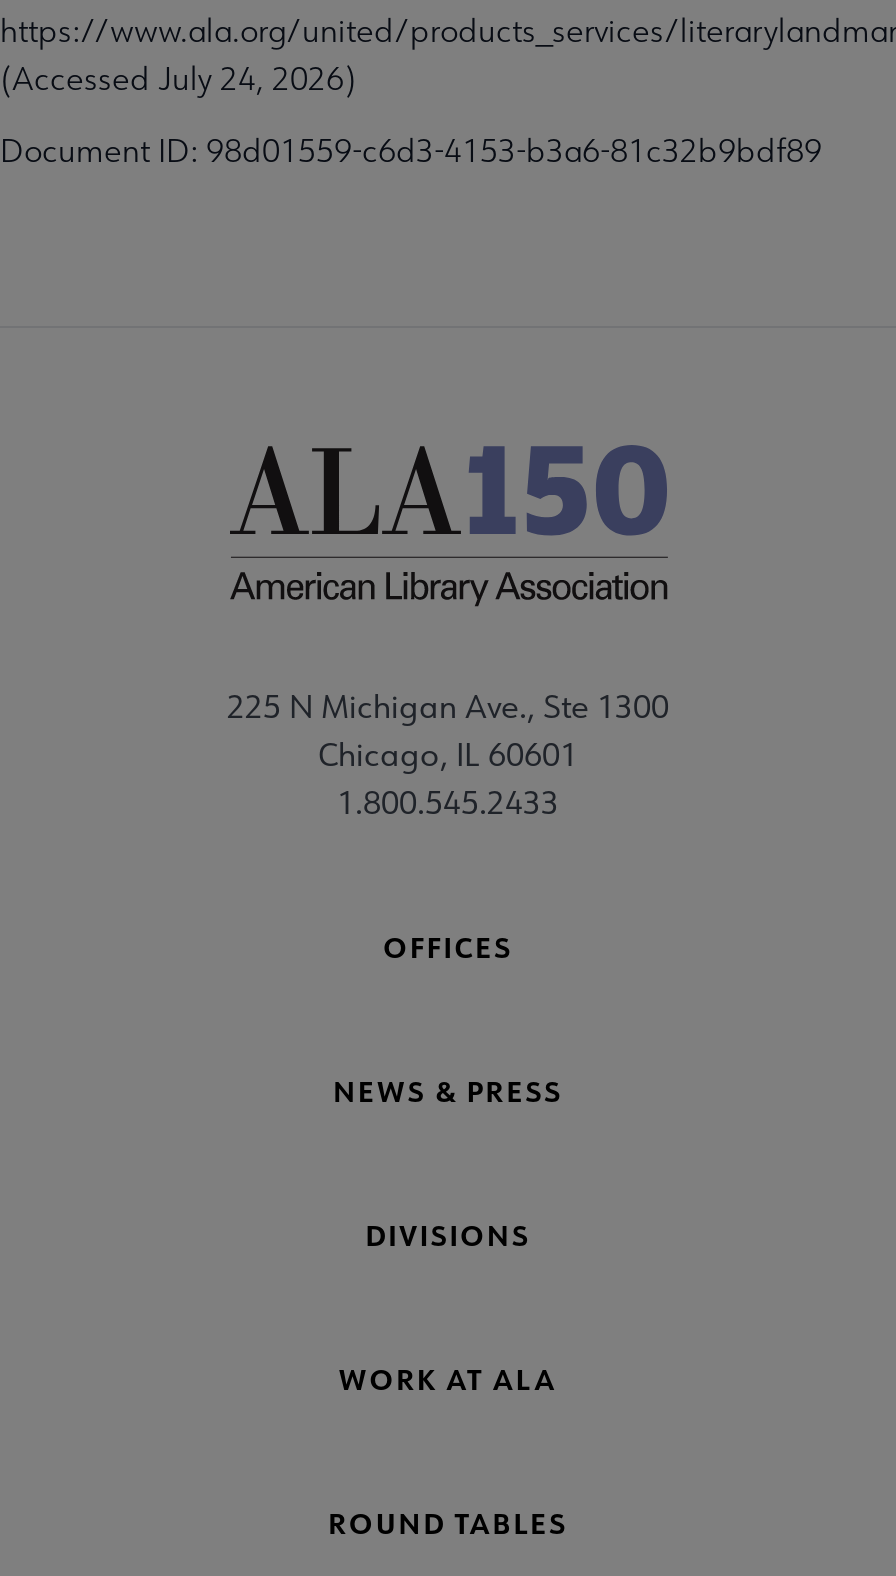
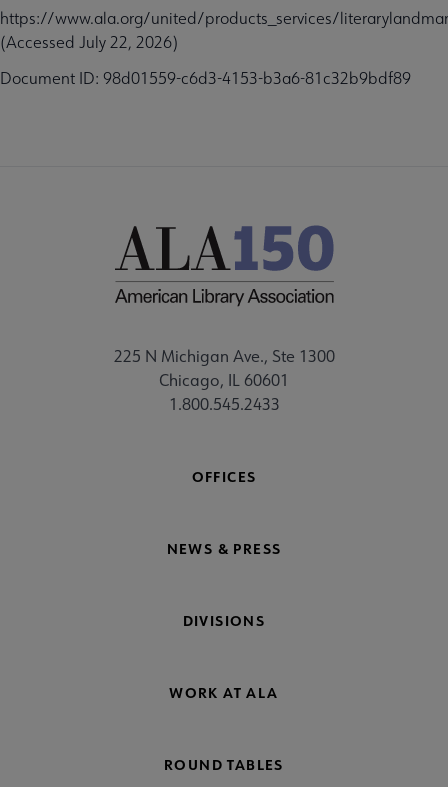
- (Accessed July 24, 2026)
+ (Accessed July 22, 2026)
